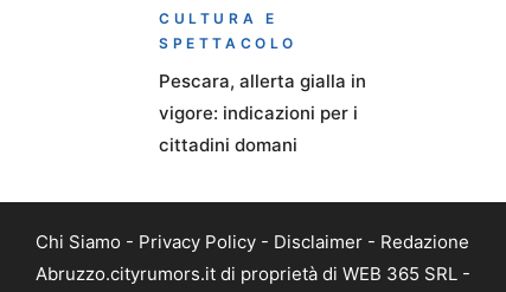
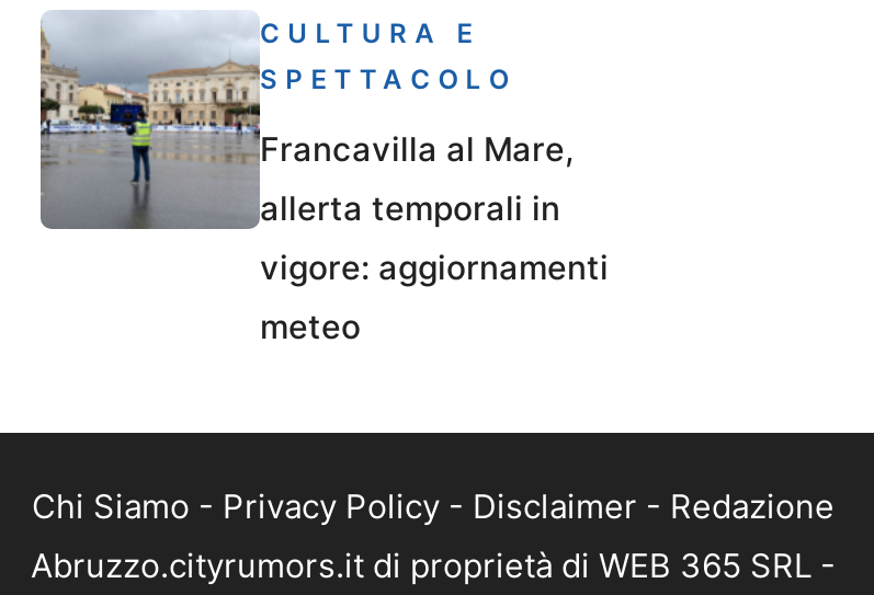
+ [image]

- Pescara, allerta gialla in
- vigore: indicazioni per i
- cittadini domani
+ Francavilla al Mare,
+ allerta temporali in
+ vigore: aggiornamenti
+ meteo
